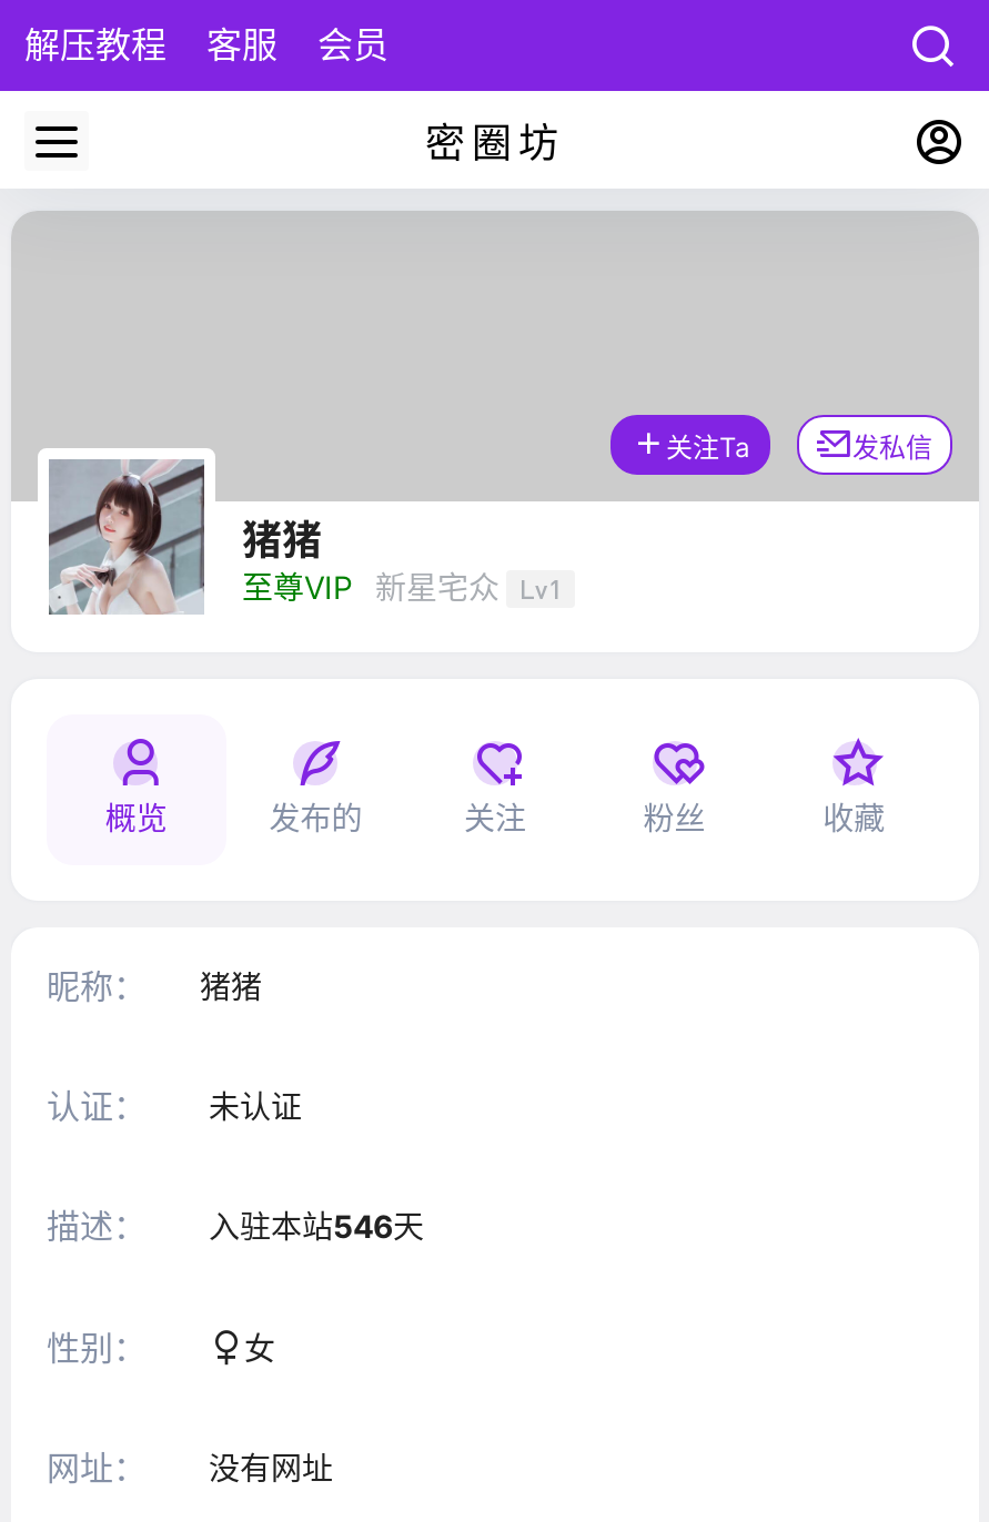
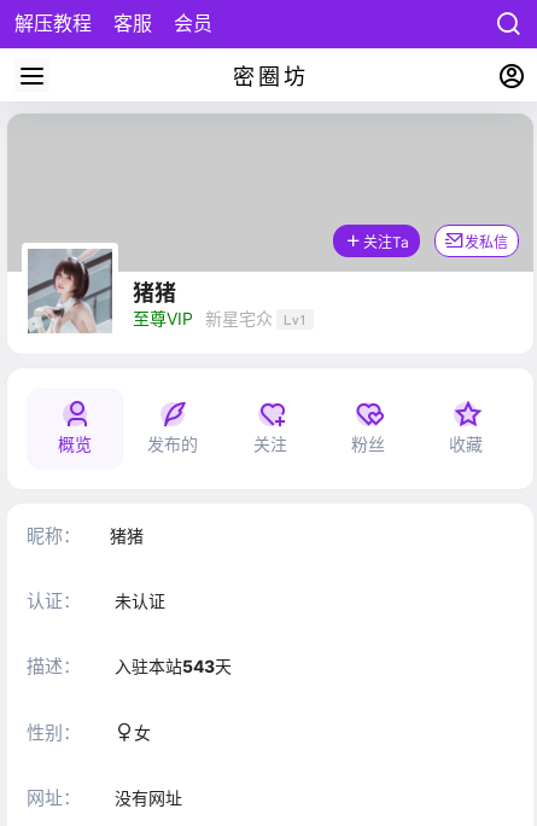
- 描述： 入驻本站546天
+ 描述： 入驻本站543天
